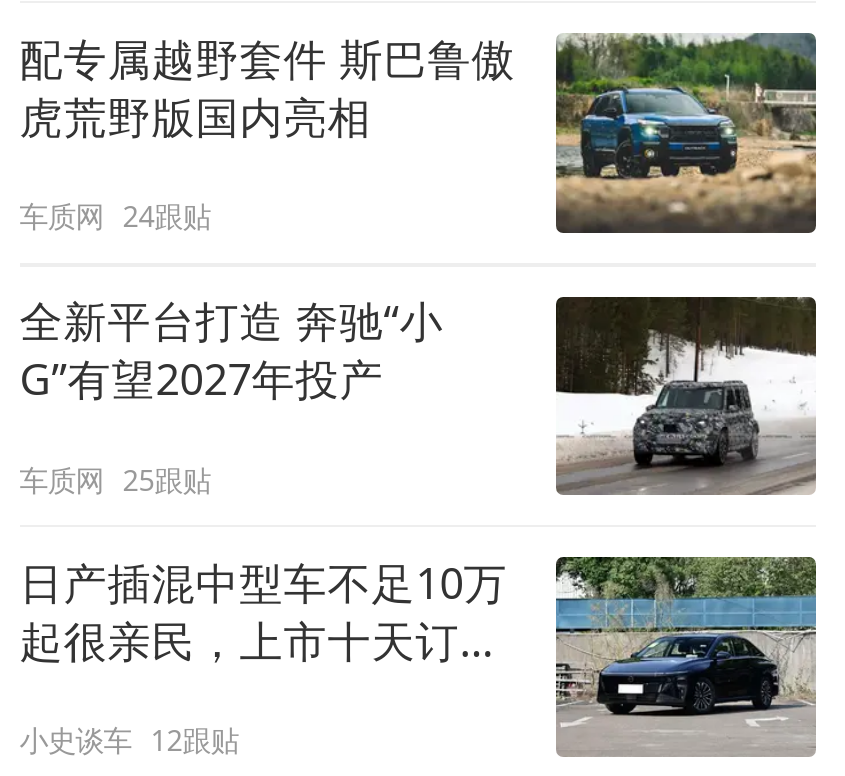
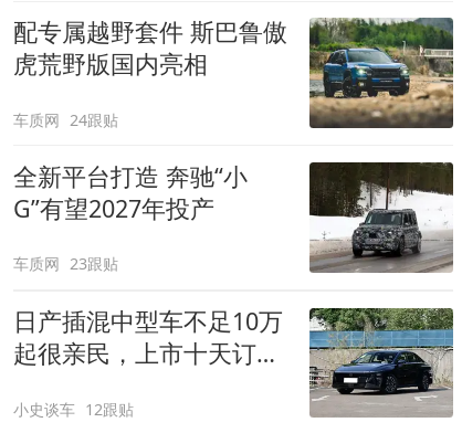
- 车质网 25跟贴
+ 车质网 23跟贴
